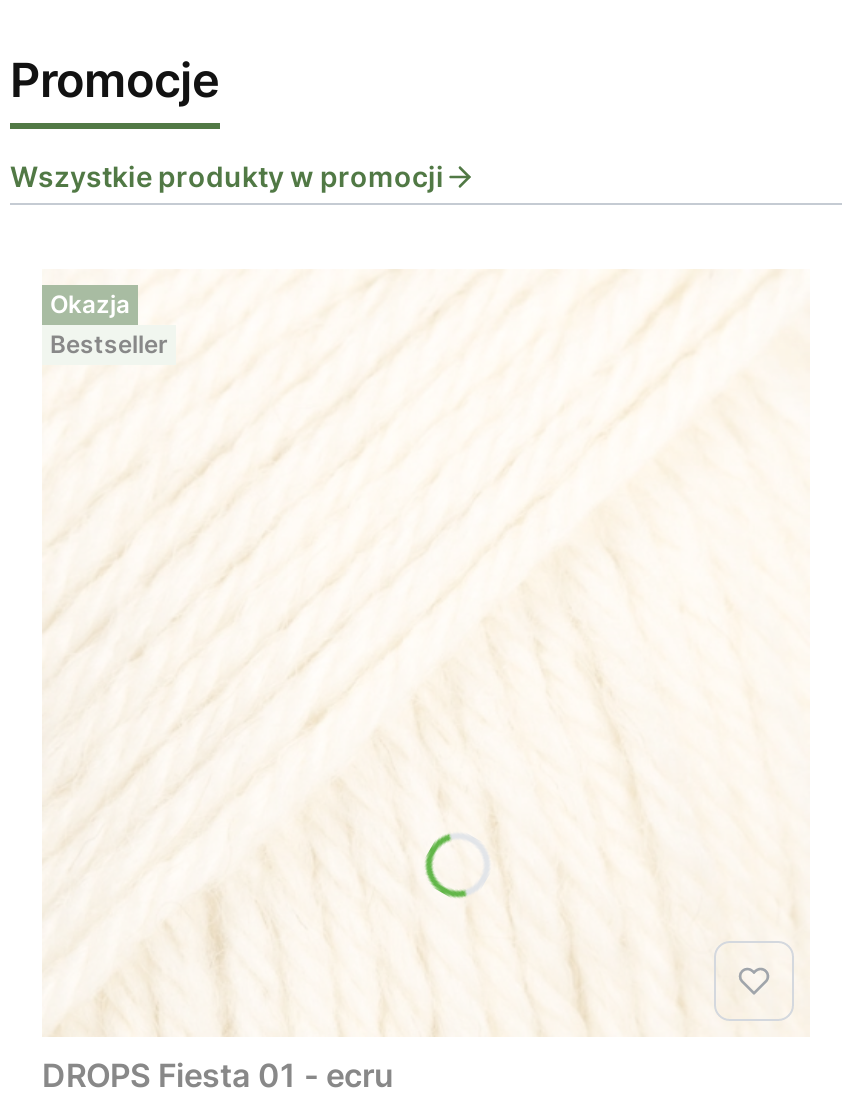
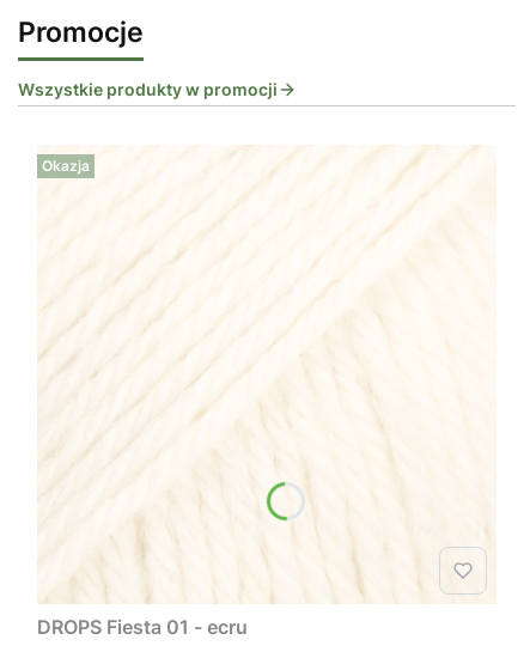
- Bestseller
